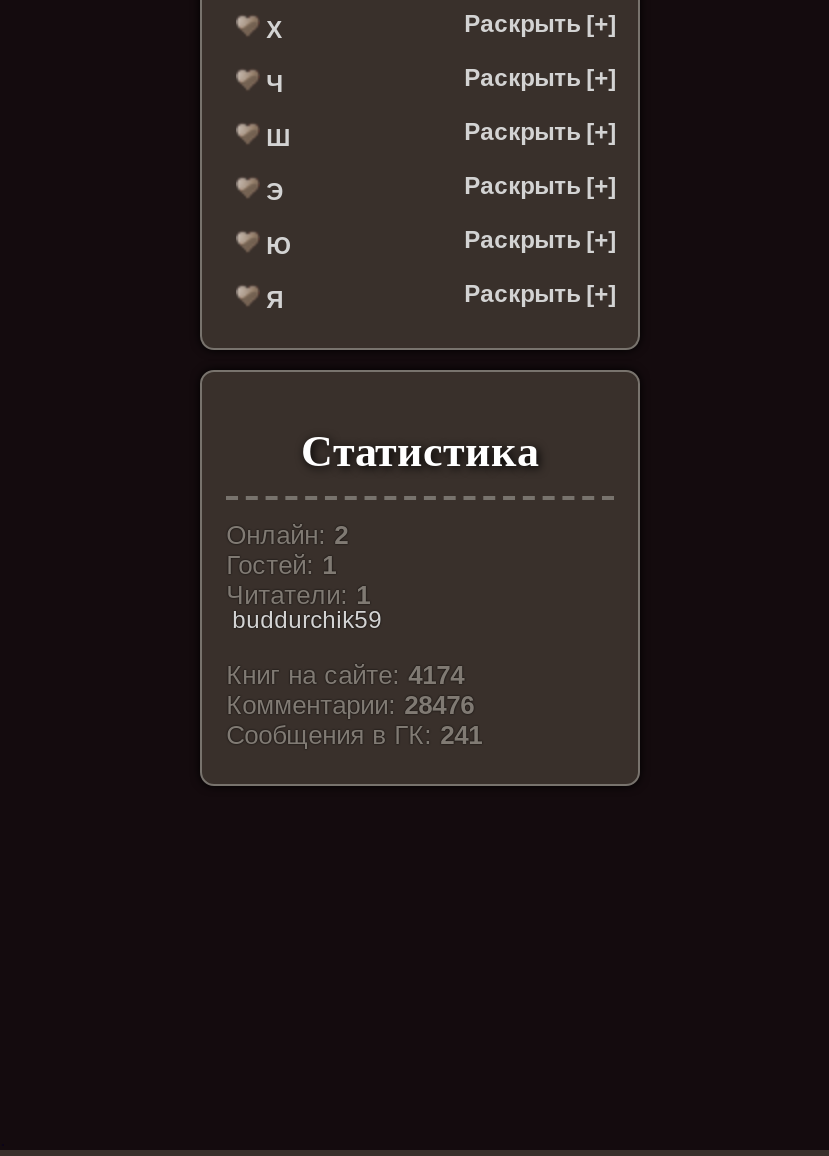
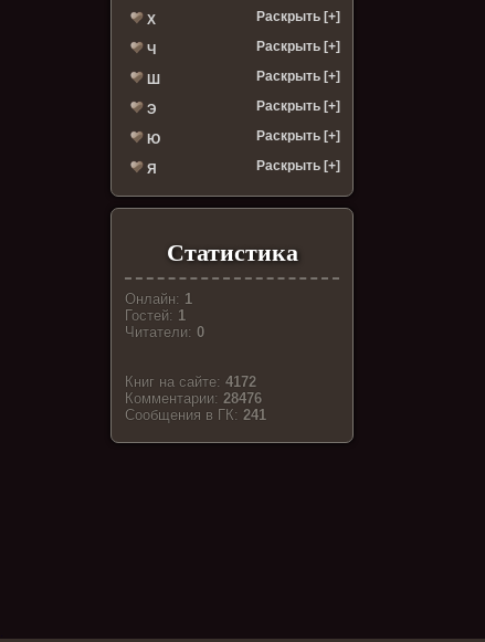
- Онлайн: 2
+ Онлайн: 1

- Читатели: 1
- buddurchik59
+ Читатели: 0

- Книг на сайте: 4174
+ Книг на сайте: 4172
